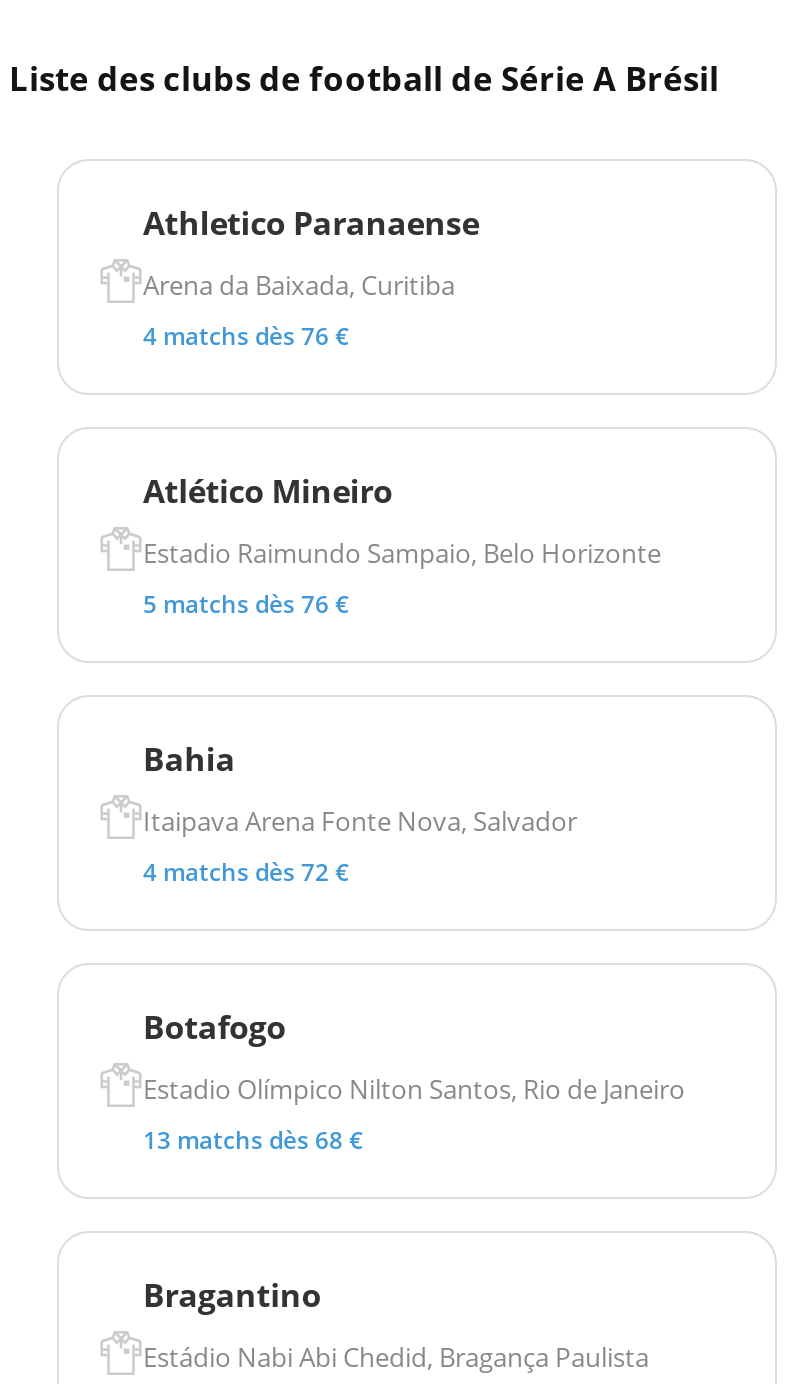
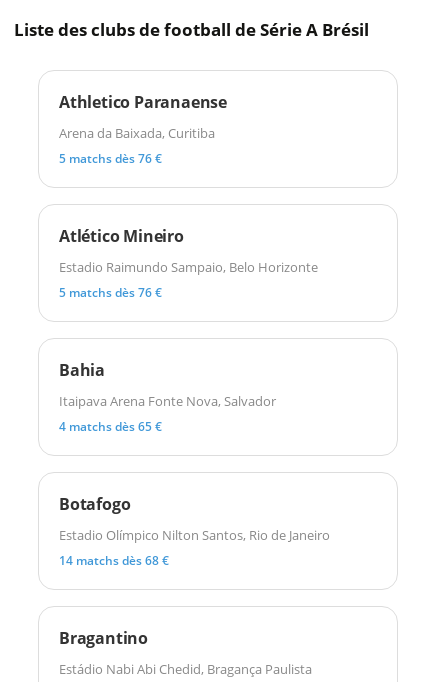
- 4 matchs dès 76 €
+ 5 matchs dès 76 €

- 4 matchs dès 72 €
+ 4 matchs dès 65 €

- 13 matchs dès 68 €
+ 14 matchs dès 68 €
